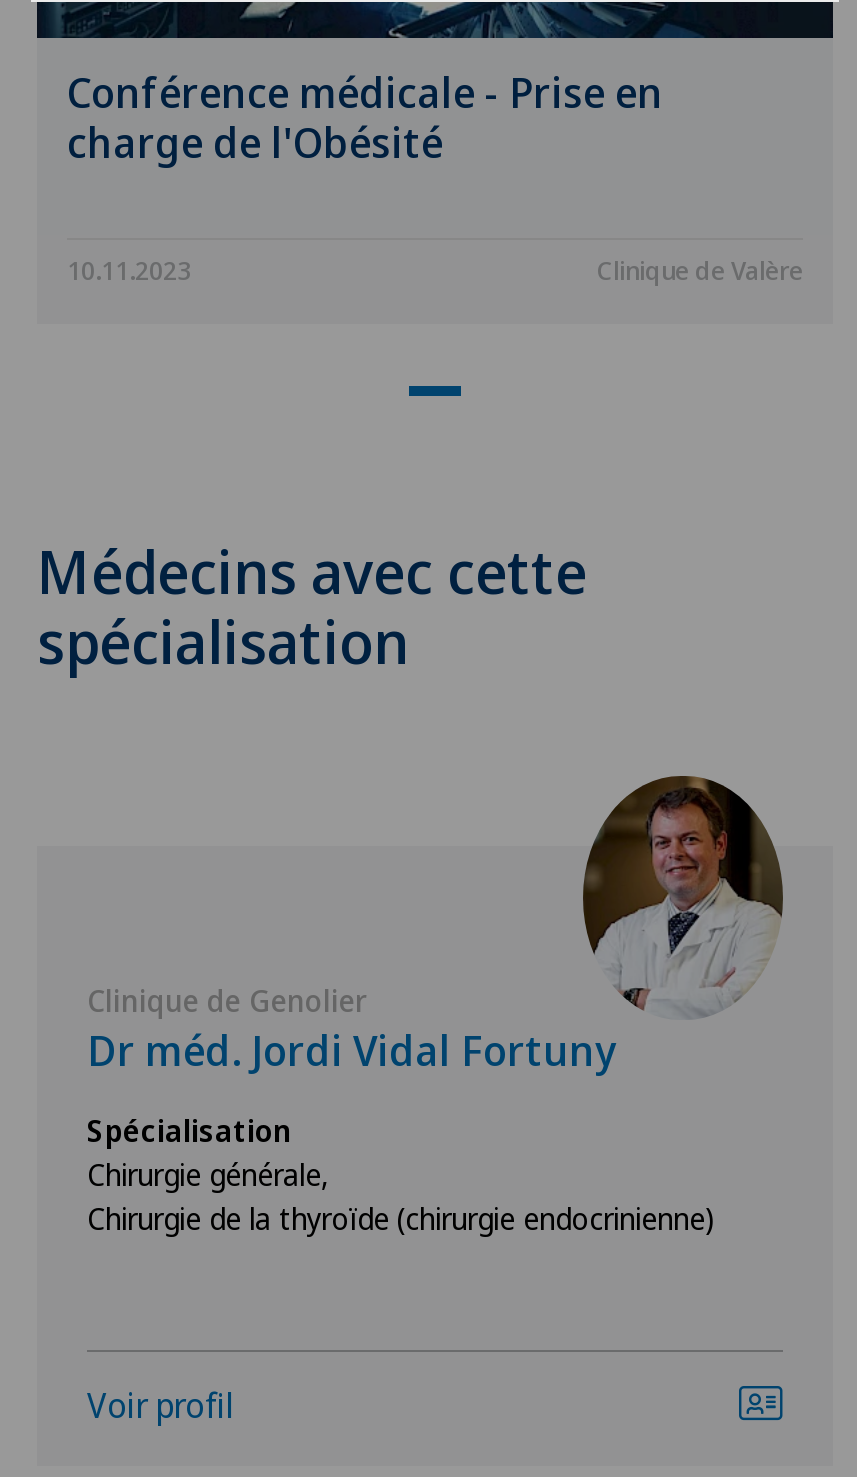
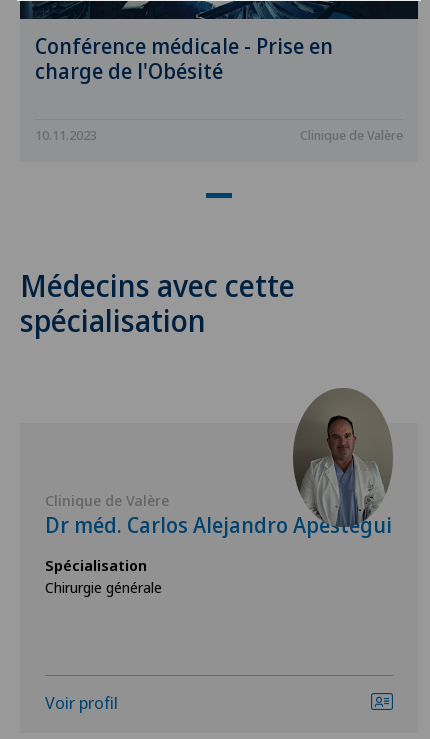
- [image]
- Dr méd. Jordi Vidal Fortuny
+ [image]
+ Dr méd. Carlos Alejandro Apestegui

- Clinique de Genolier
+ Clinique de Valère

- Chirurgie générale,
- Chirurgie de la thyroïde (chirurgie endocrinienne)
+ Chirurgie générale
